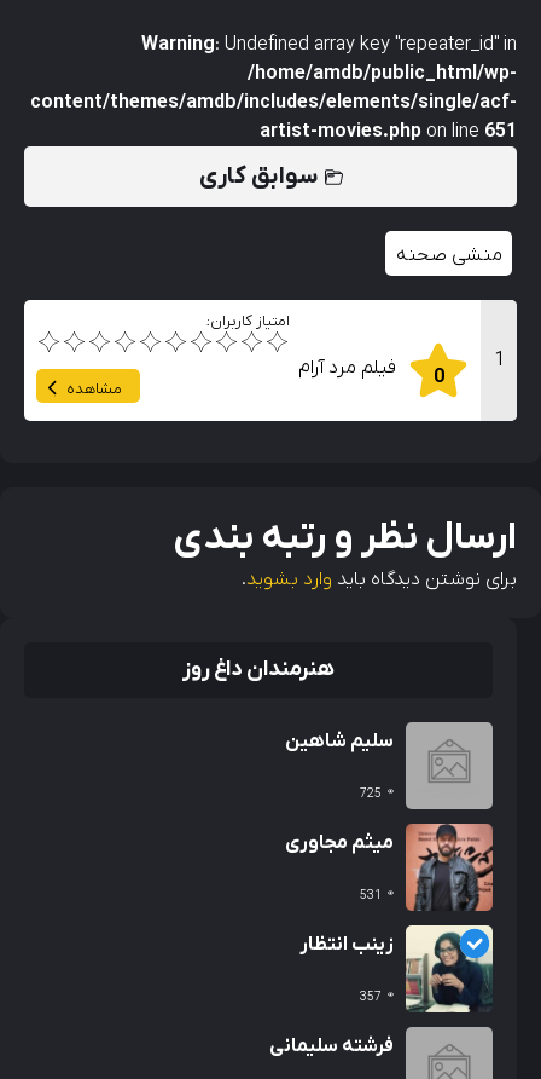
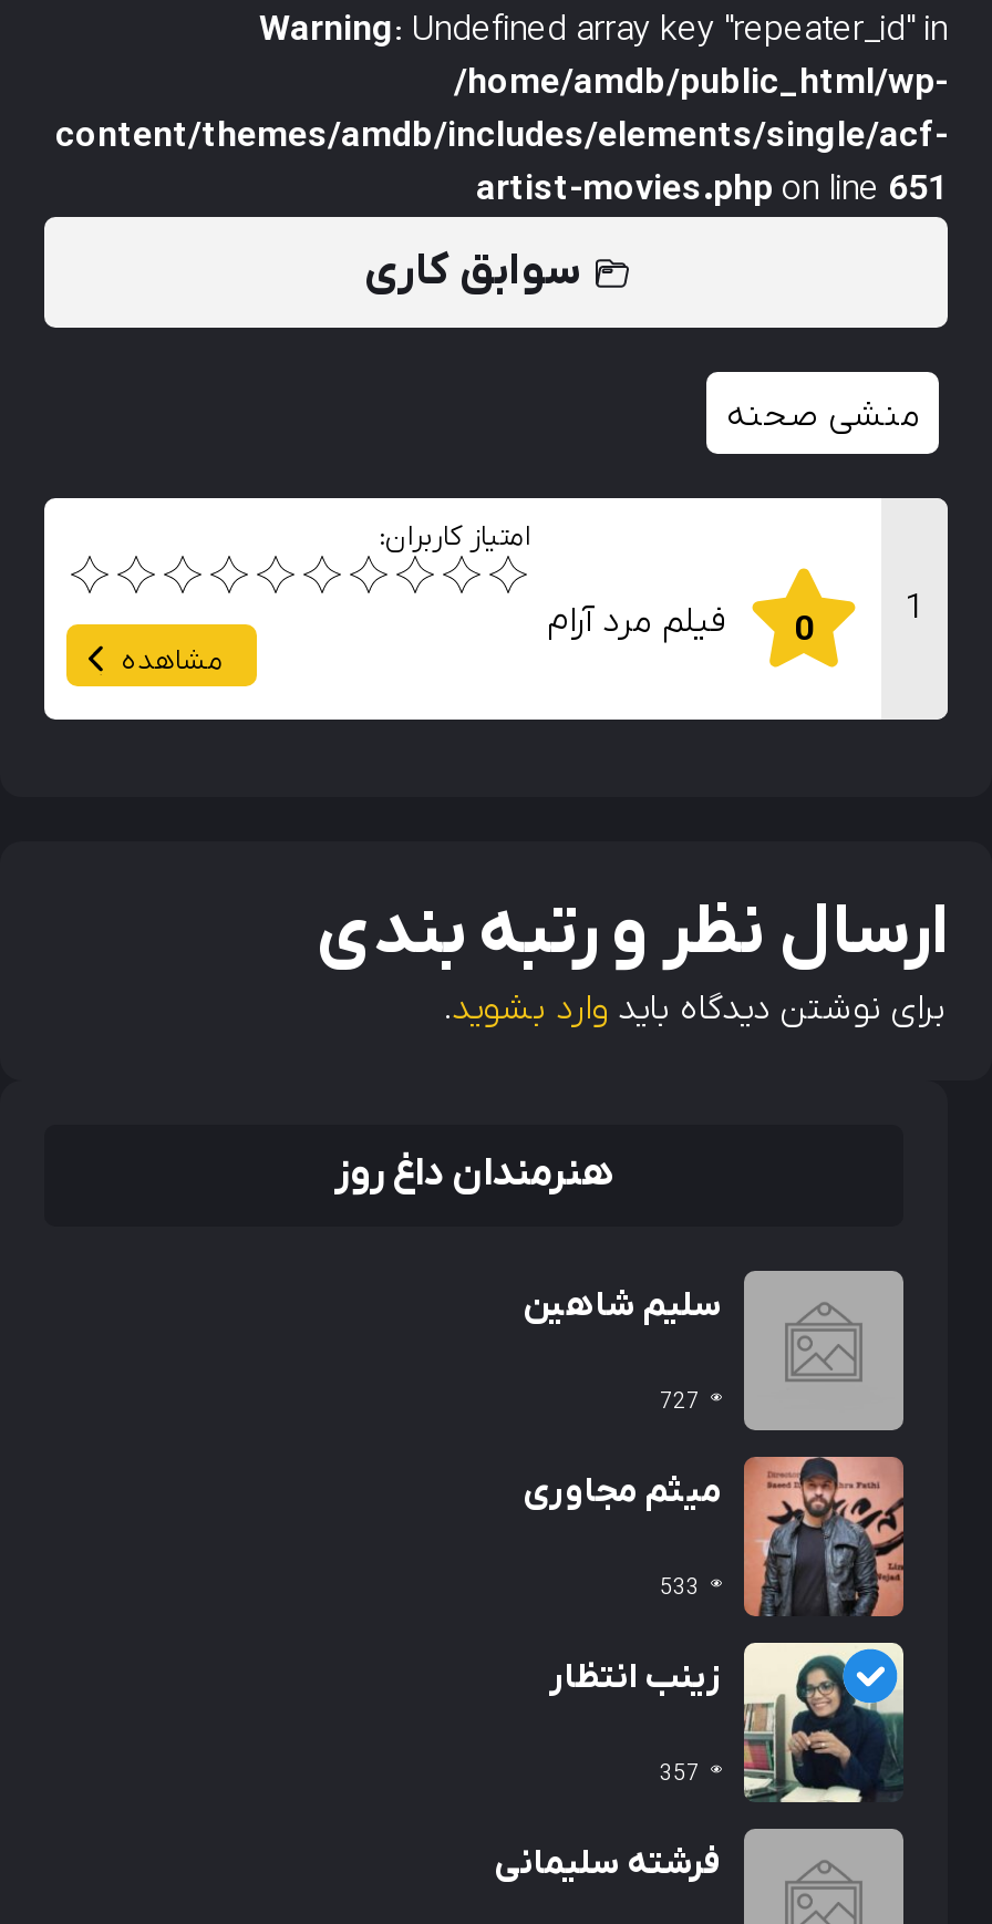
- 725
+ 727

- 531
+ 533
